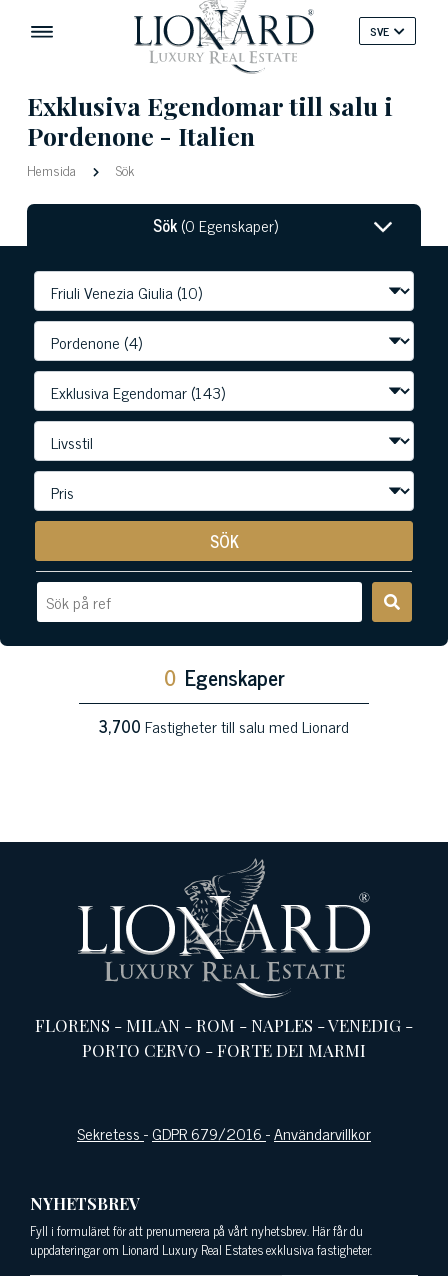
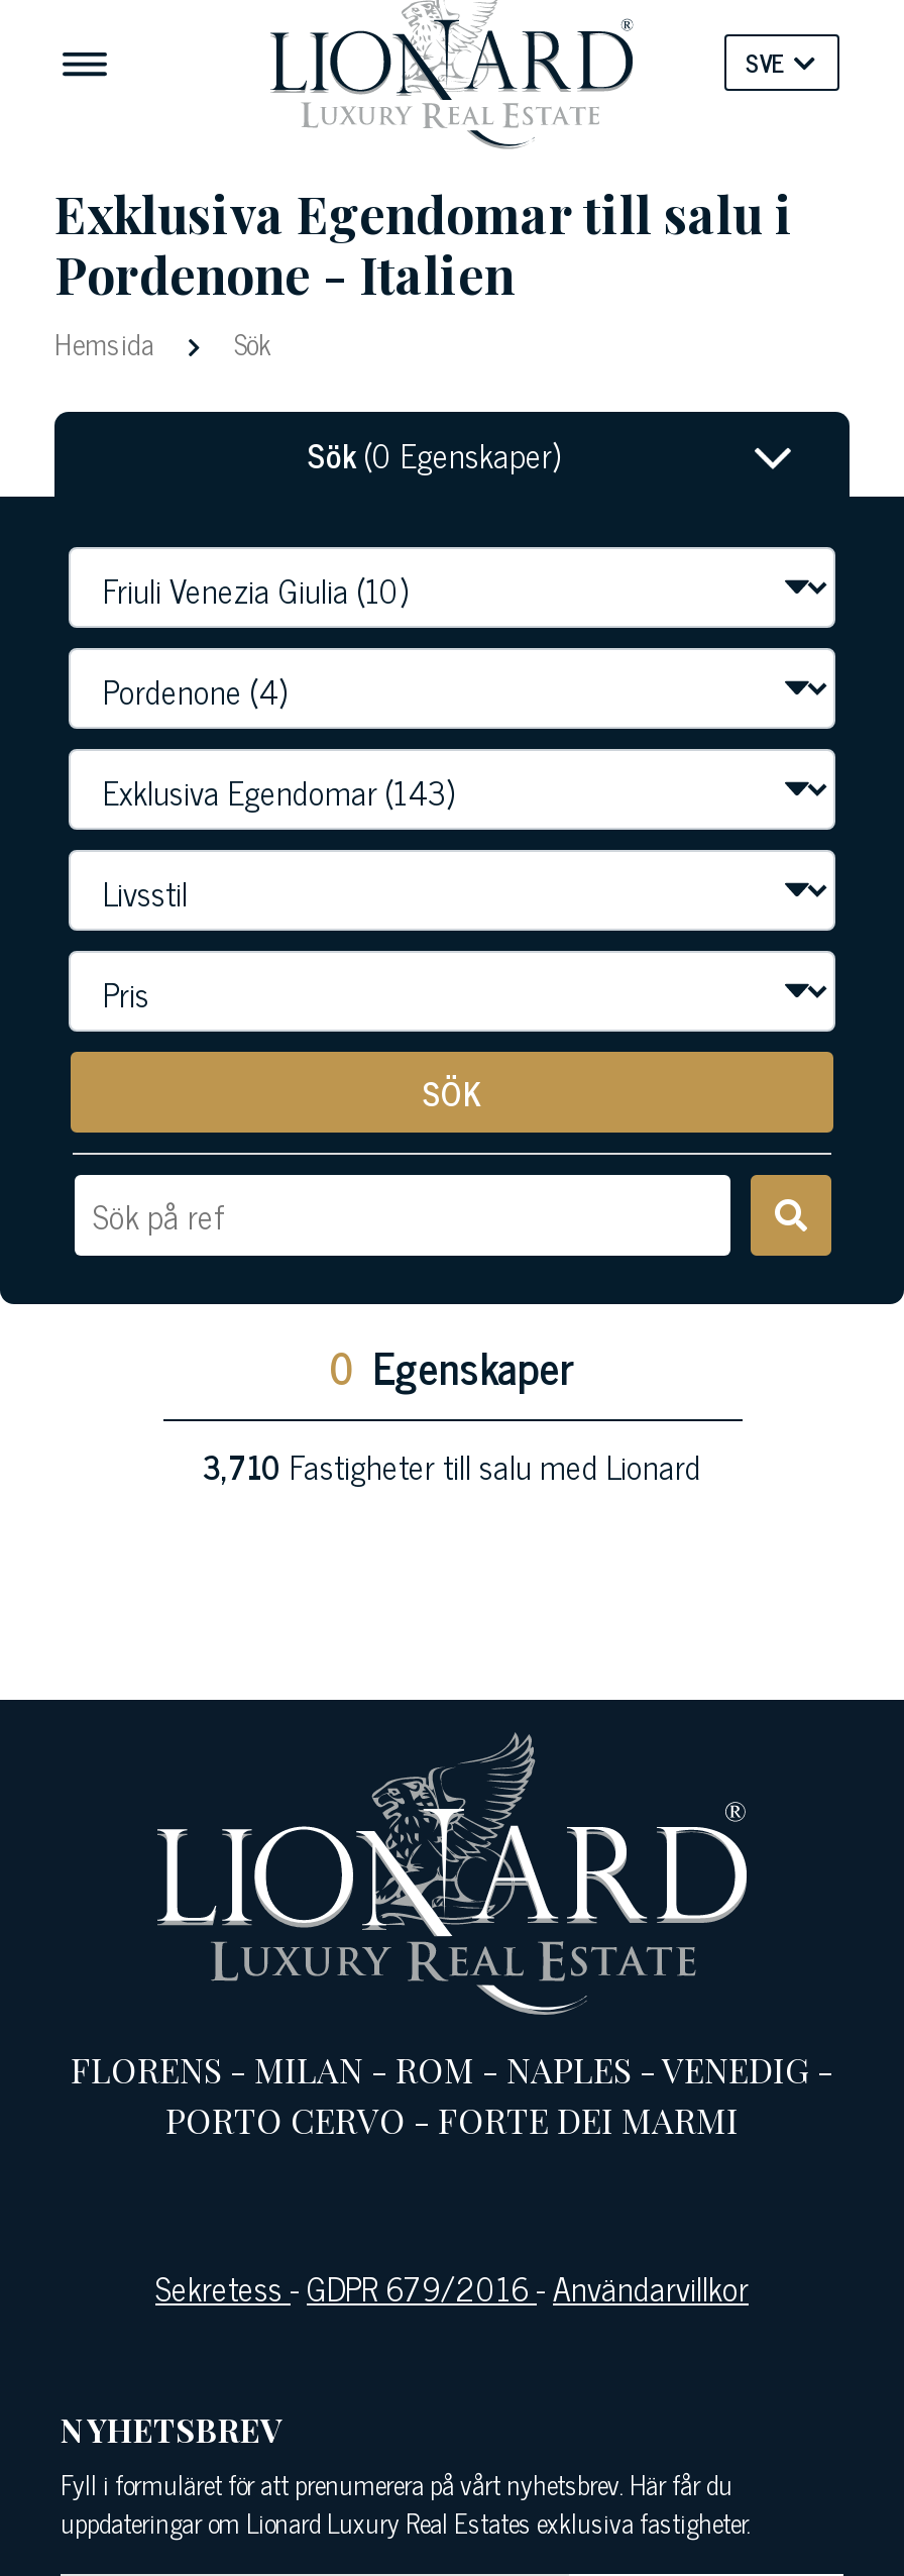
- 3,700 Fastigheter till salu med Lionard
+ 3,710 Fastigheter till salu med Lionard
